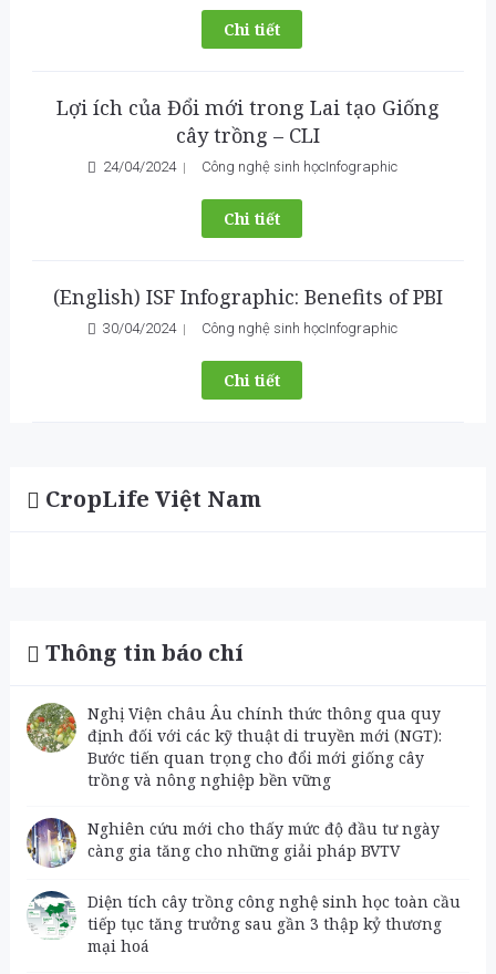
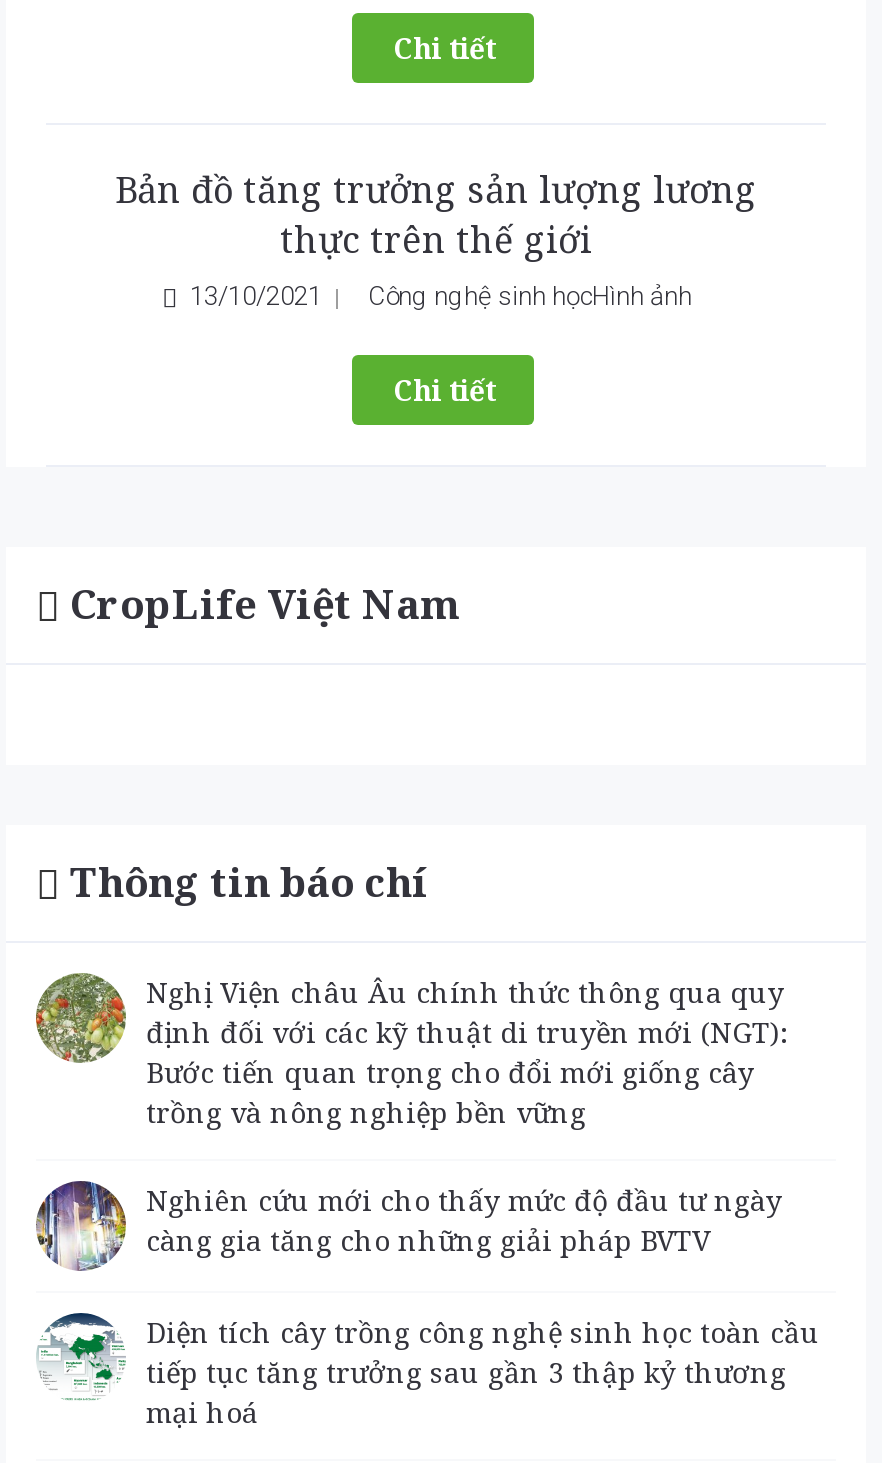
- Lợi ích của Đổi mới trong Lai tạo Giống
- cây trồng – CLI
- 24/04/2024
- Công nghệ sinh họcInfographic
- Chi tiết
- (English) ISF Infographic: Benefits of PBI
- 30/04/2024
- Công nghệ sinh họcInfographic
+ Bản đồ tăng trưởng sản lượng lương
+ thực trên thế giới
+ 13/10/2021
+ Công nghệ sinh họcHình ảnh
